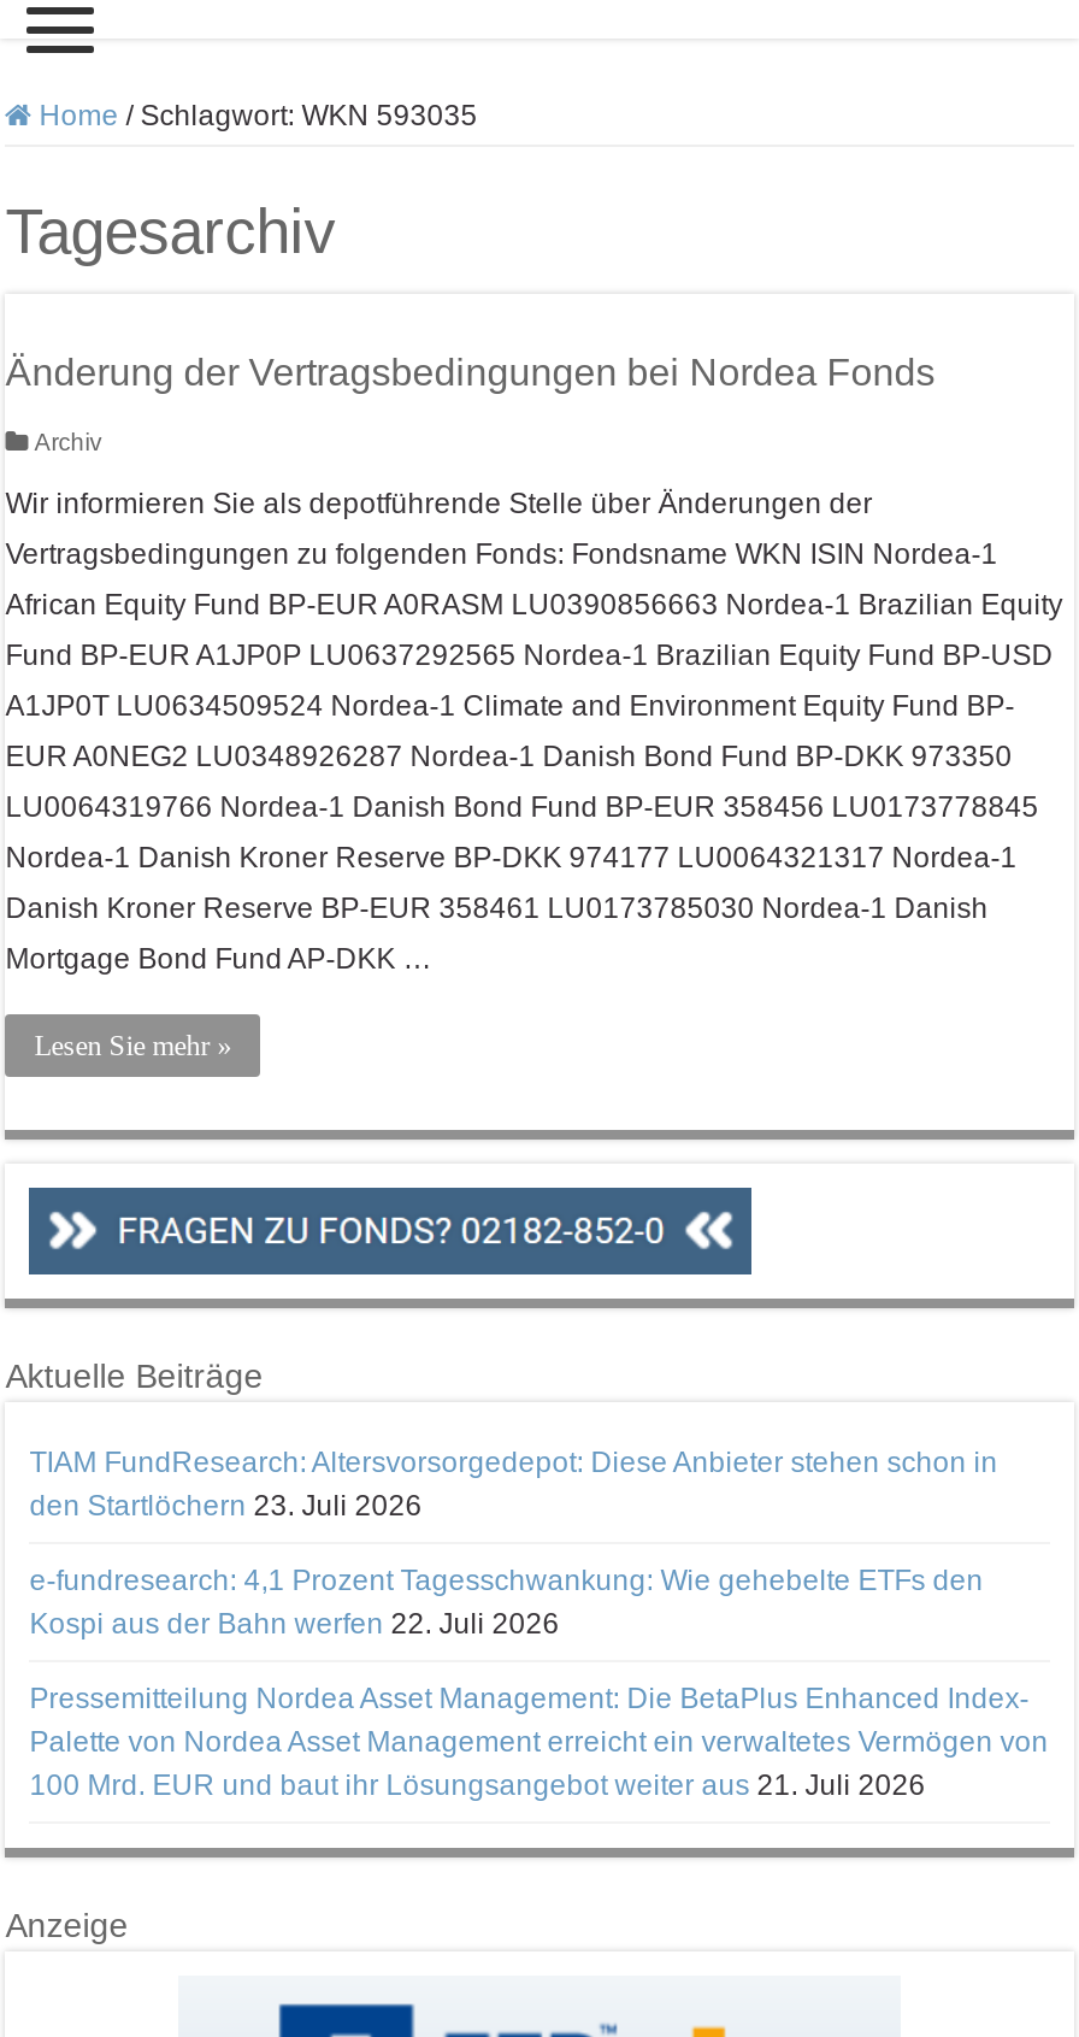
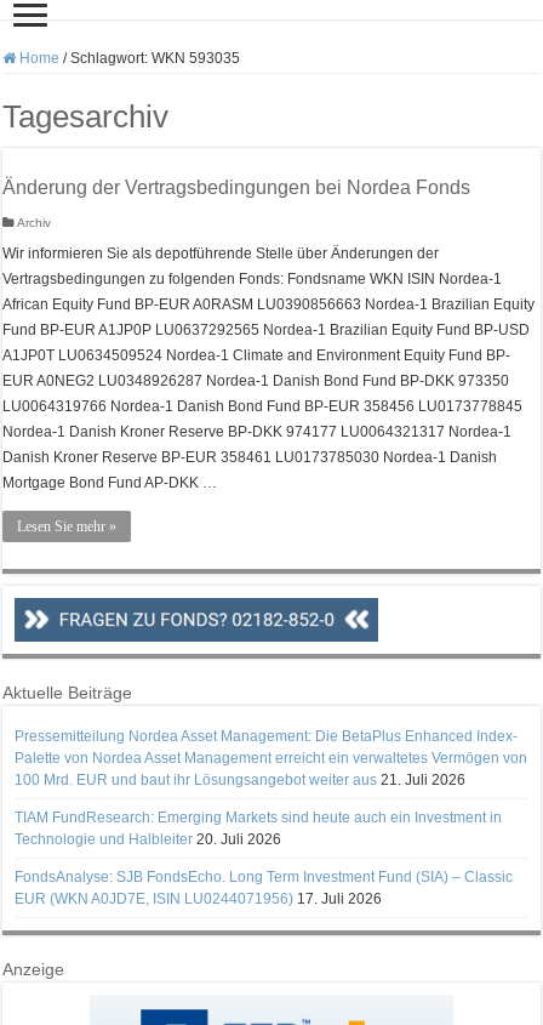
- TIAM FundResearch: Altersvorsorgedepot: Diese Anbieter stehen schon in
- den Startlöchern 23. Juli 2026
- e-fundresearch: 4,1 Prozent Tagesschwankung: Wie gehebelte ETFs den
- Kospi aus der Bahn werfen 22. Juli 2026

moved up: Pressemitteilung Nordea Asset Management: Die BetaPlus Enhanced Index- | Palette von Nordea Asset Management erreicht ein verwaltetes Vermögen von | 100 Mrd. EUR und baut ihr Lösungsangebot weiter aus 21. Juli 2026

+ TIAM FundResearch: Emerging Markets sind heute auch ein Investment in
+ Technologie und Halbleiter 20. Juli 2026
+ FondsAnalyse: SJB FondsEcho. Long Term Investment Fund (SIA) – Classic
+ EUR (WKN A0JD7E, ISIN LU0244071956) 17. Juli 2026
